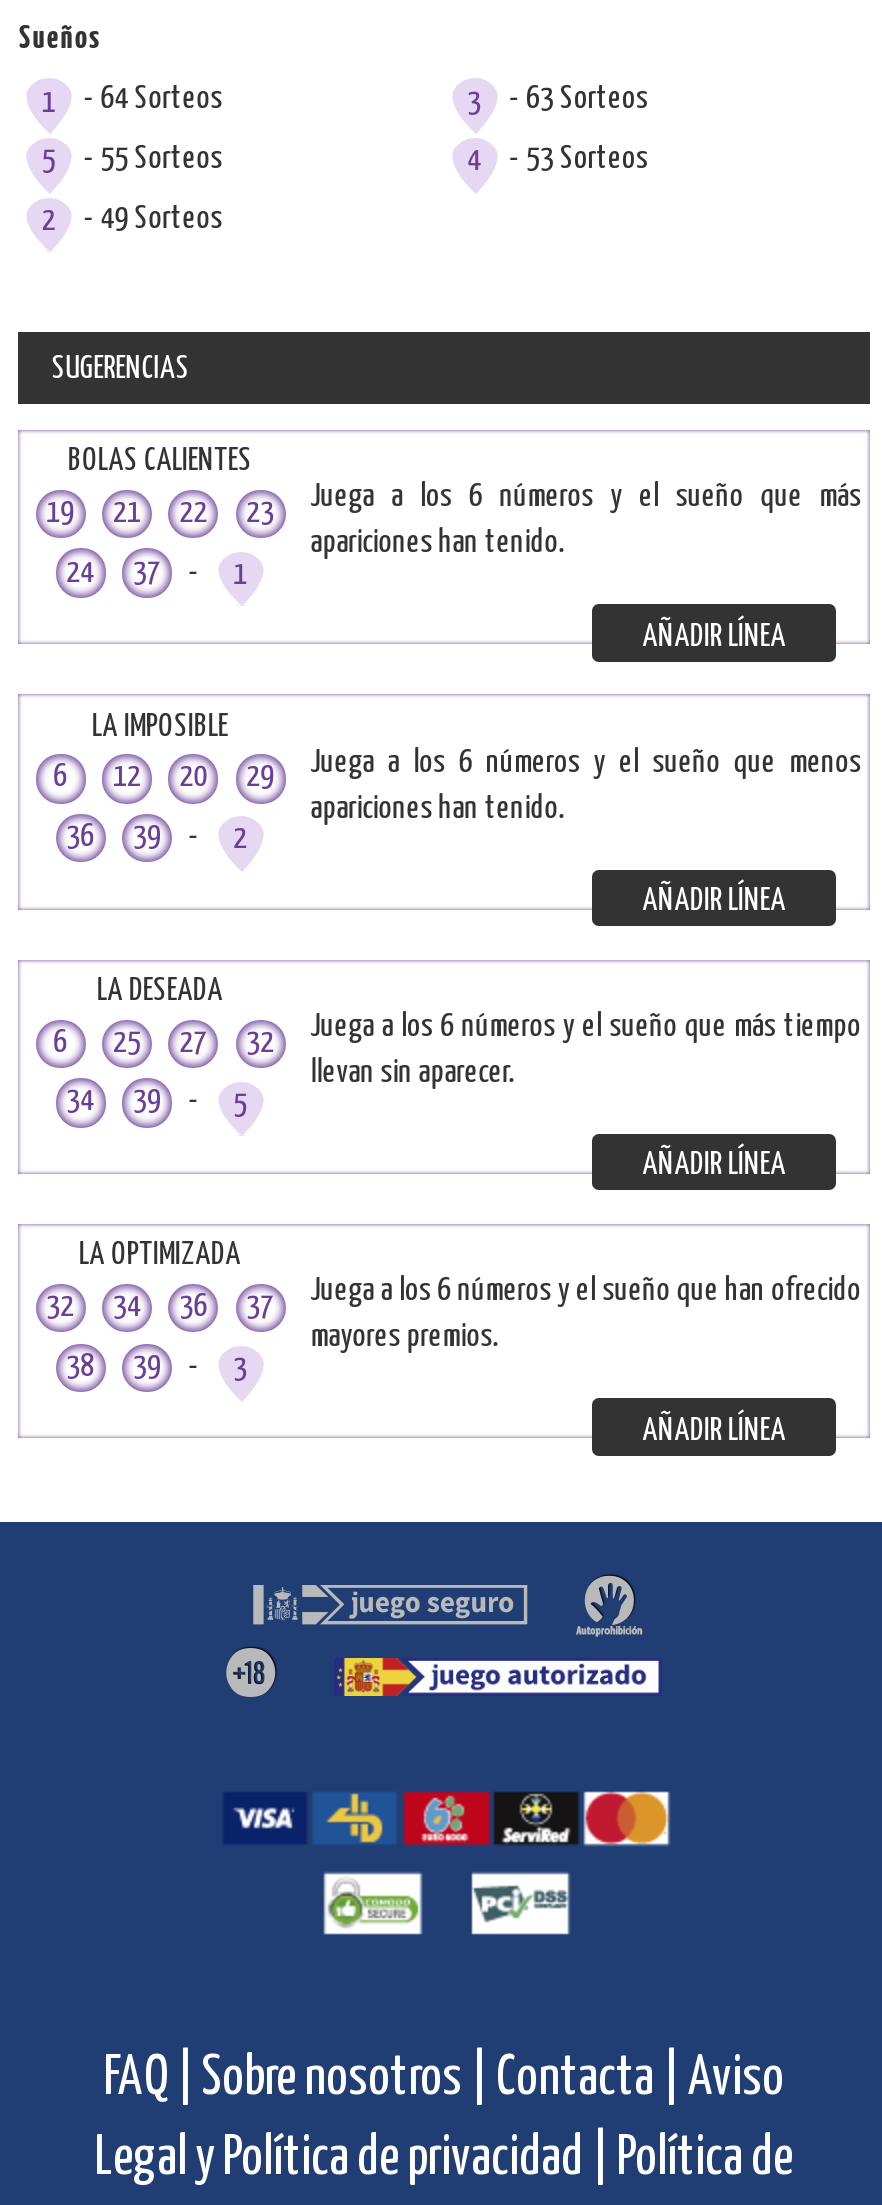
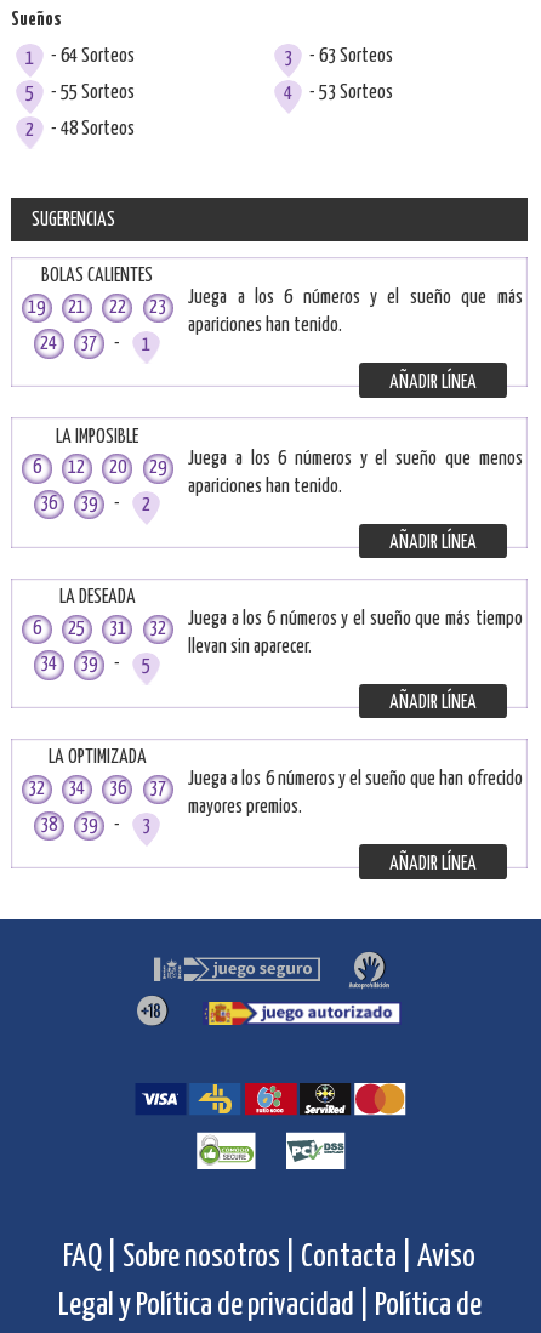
- 2 49 Sorteos
+ 2 48 Sorteos

- 6 25 27 32
+ 6 25 31 32
